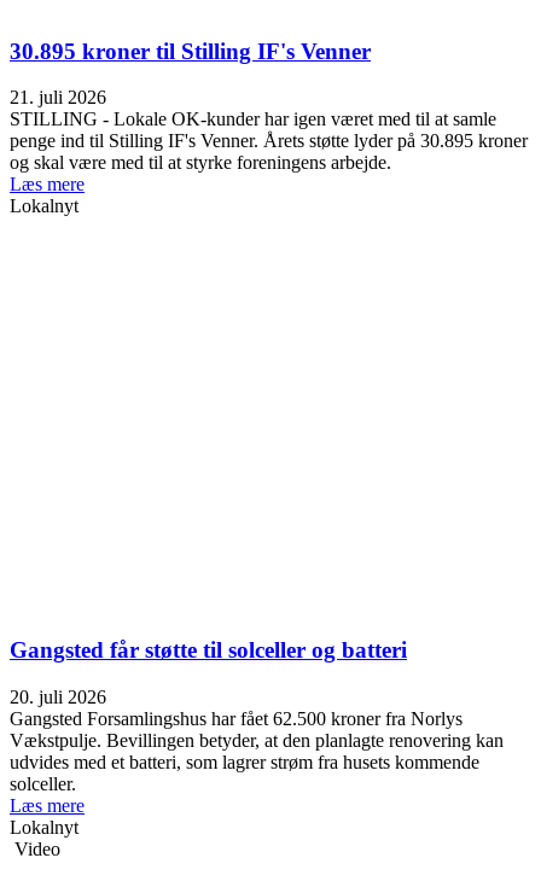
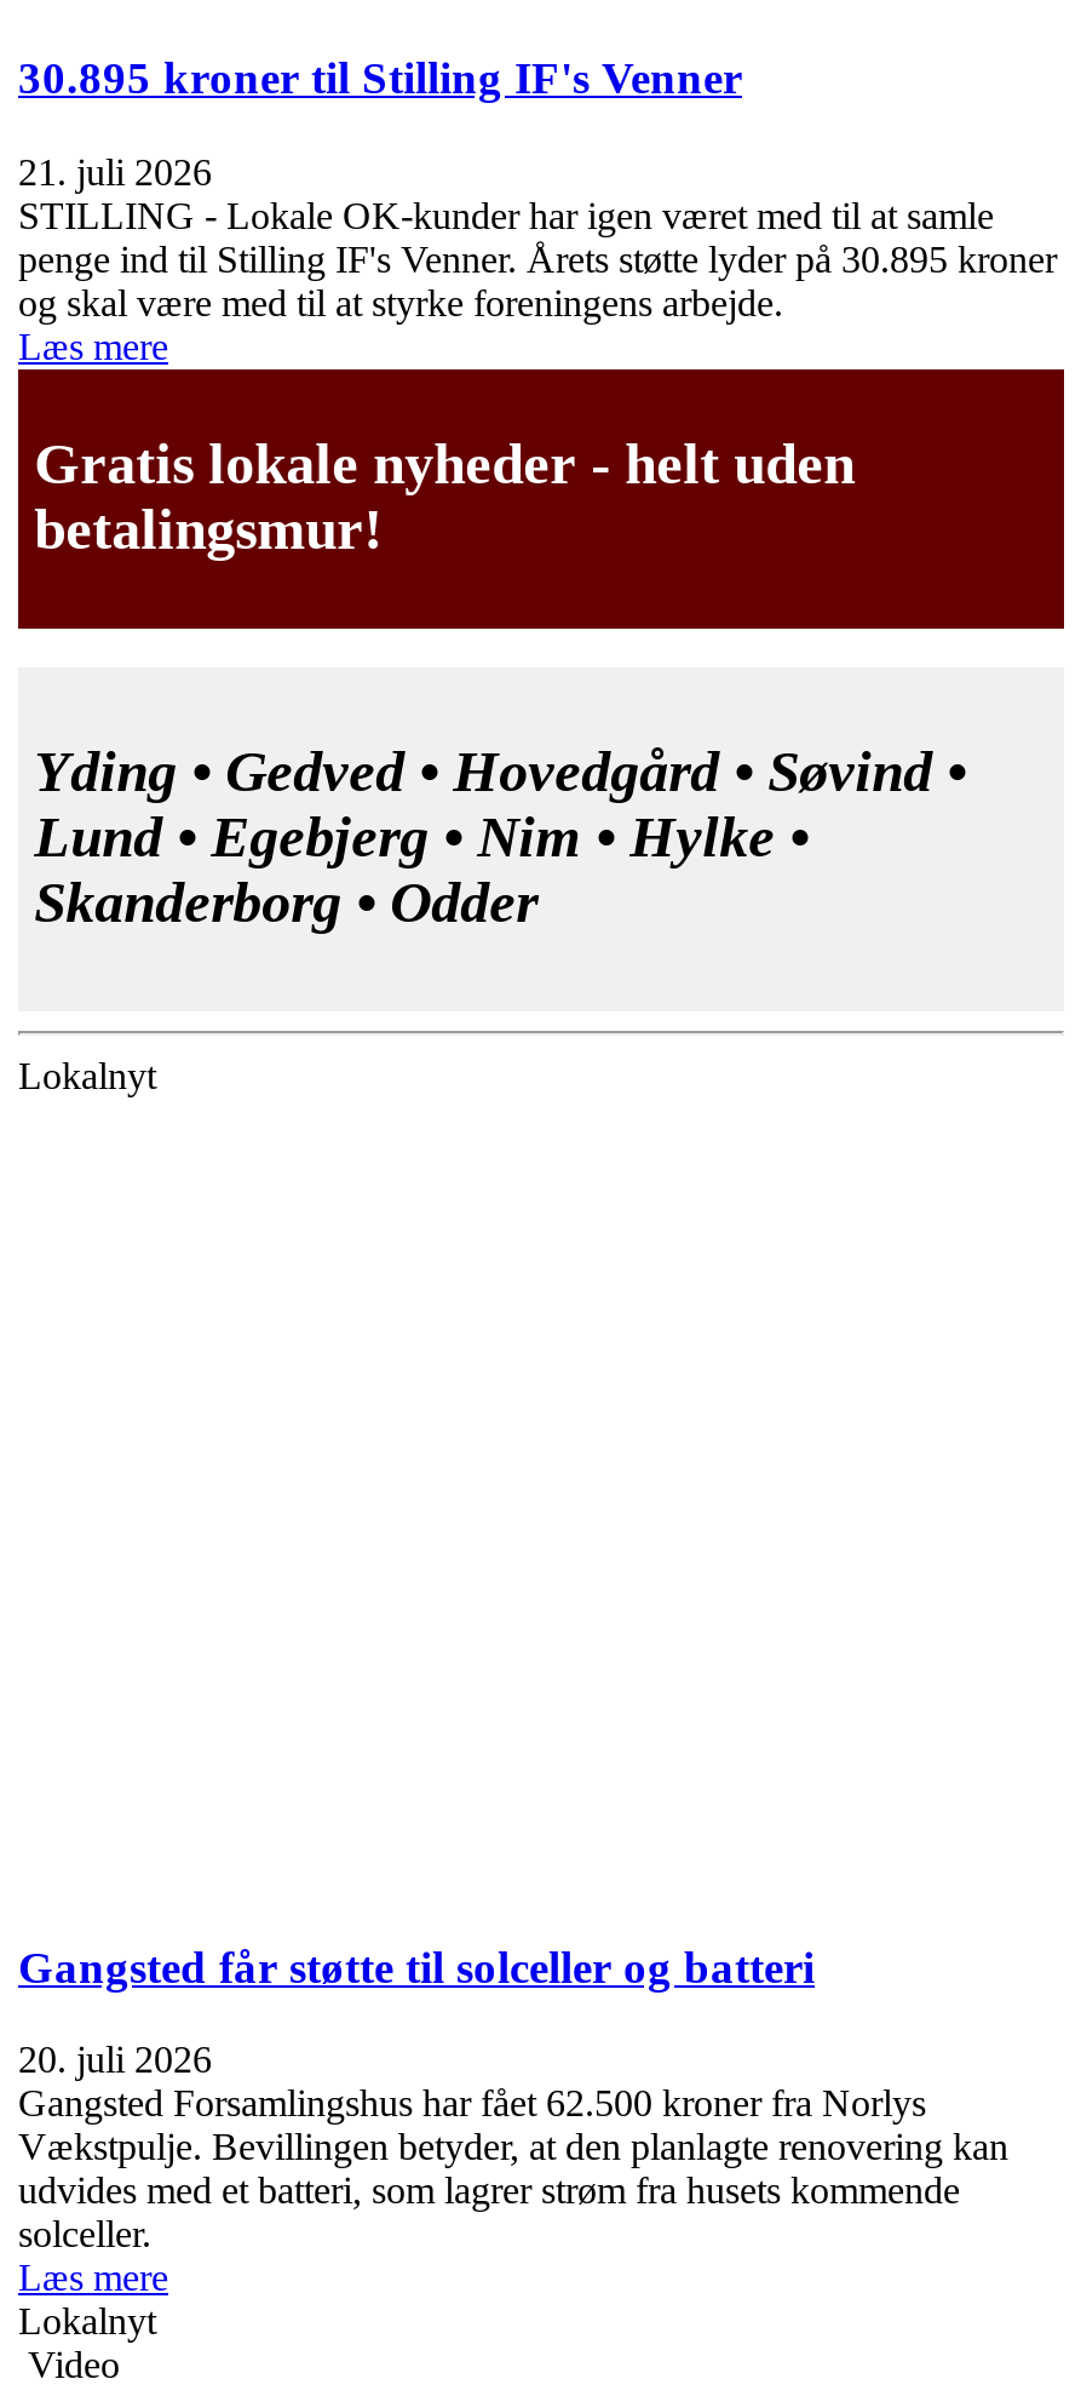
+ [image]
+ Gratis lokale nyheder - helt uden
+ betalingsmur!

+ Yding • Gedved • Hovedgård • Søvind •
+ Lund • Egebjerg • Nim • Hylke •
+ Skanderborg • Odder
